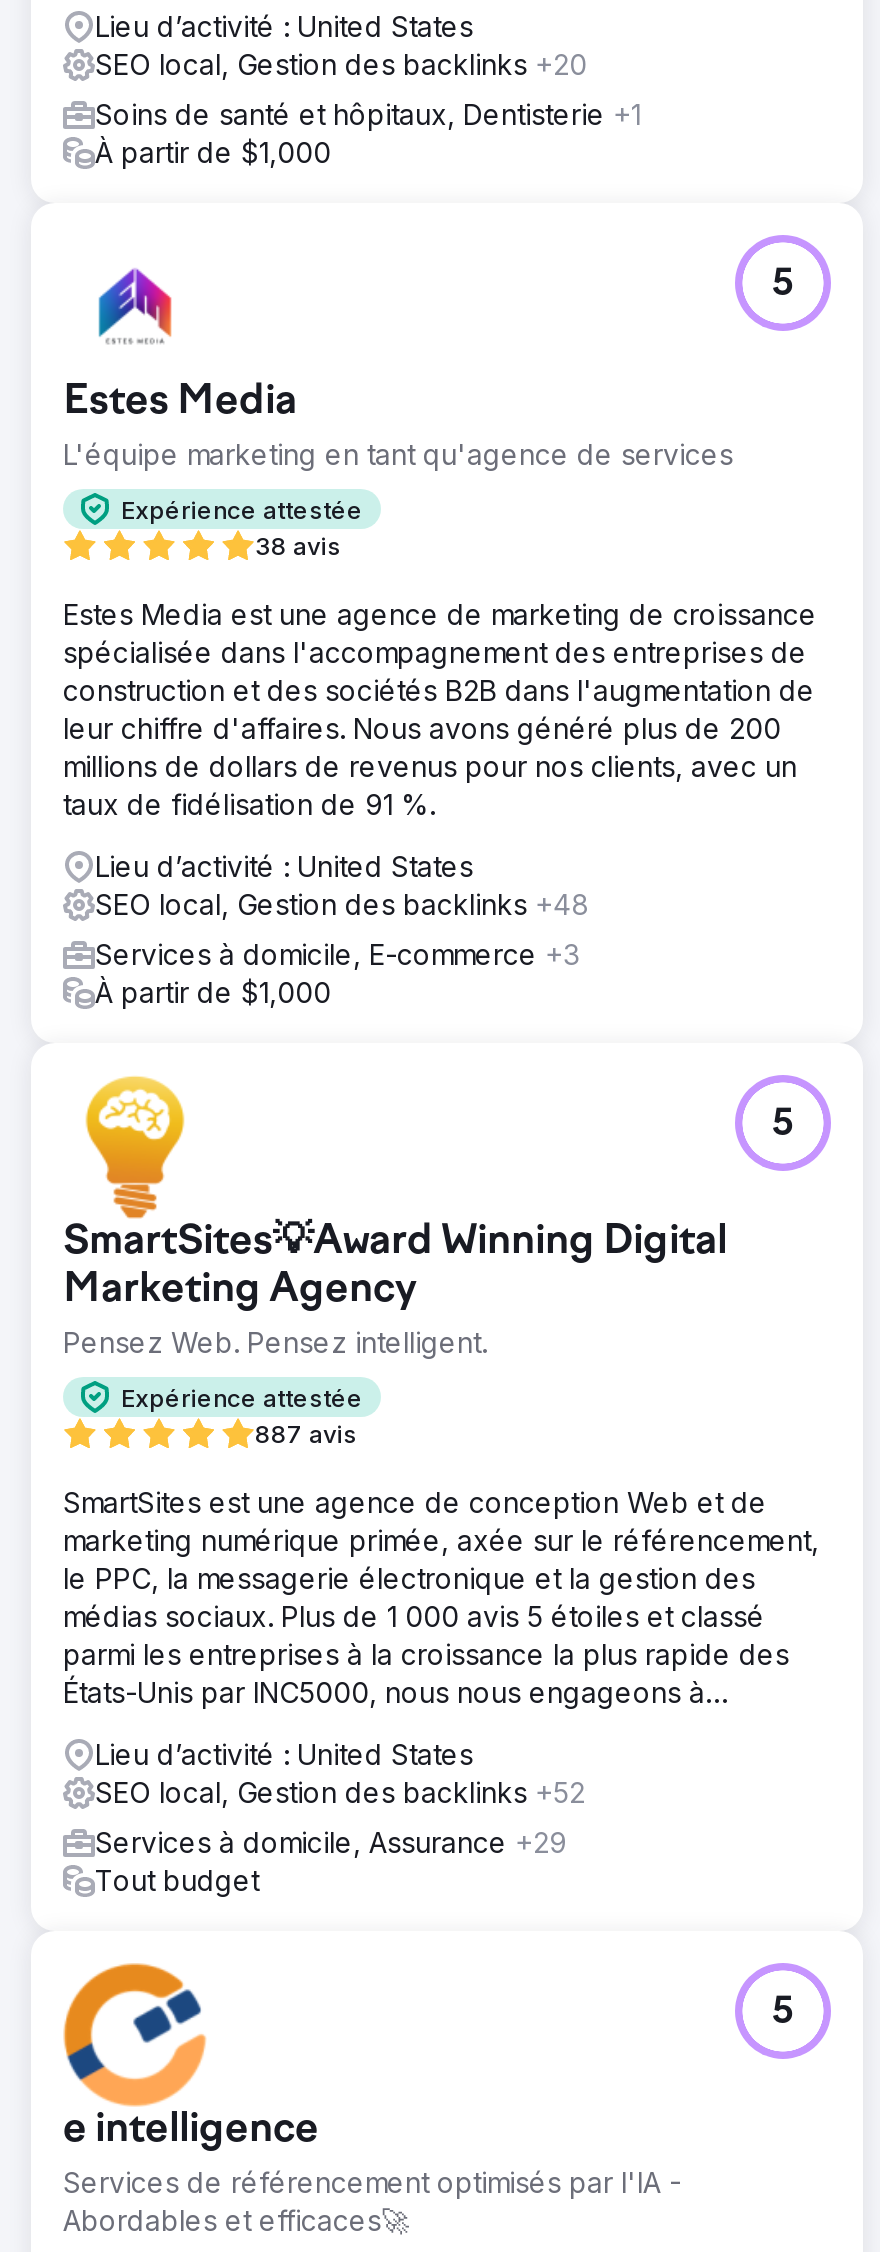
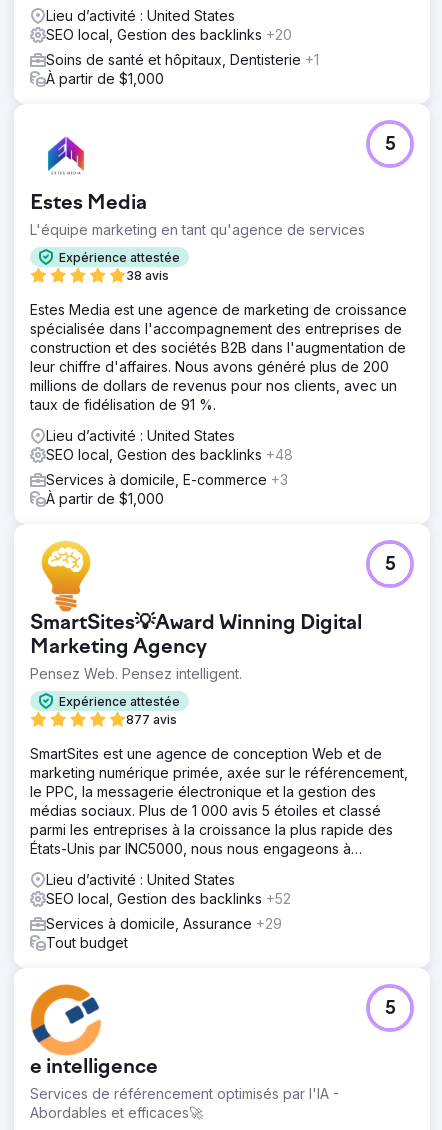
- 887 avis
+ 877 avis
